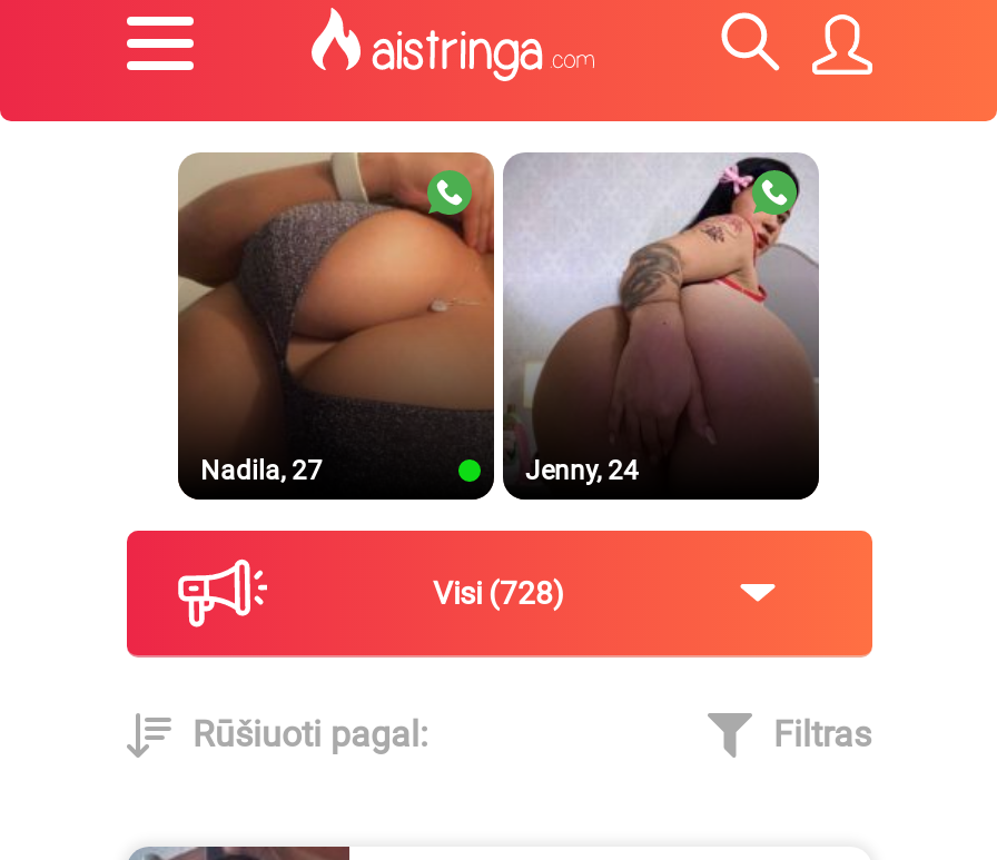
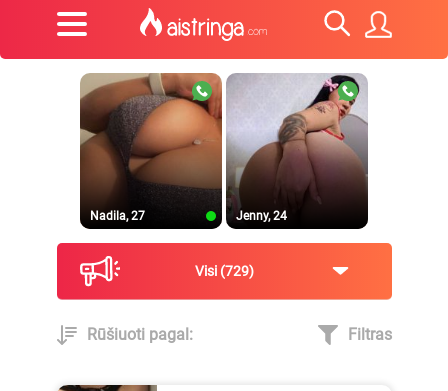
- Visi 728
+ Visi 729
